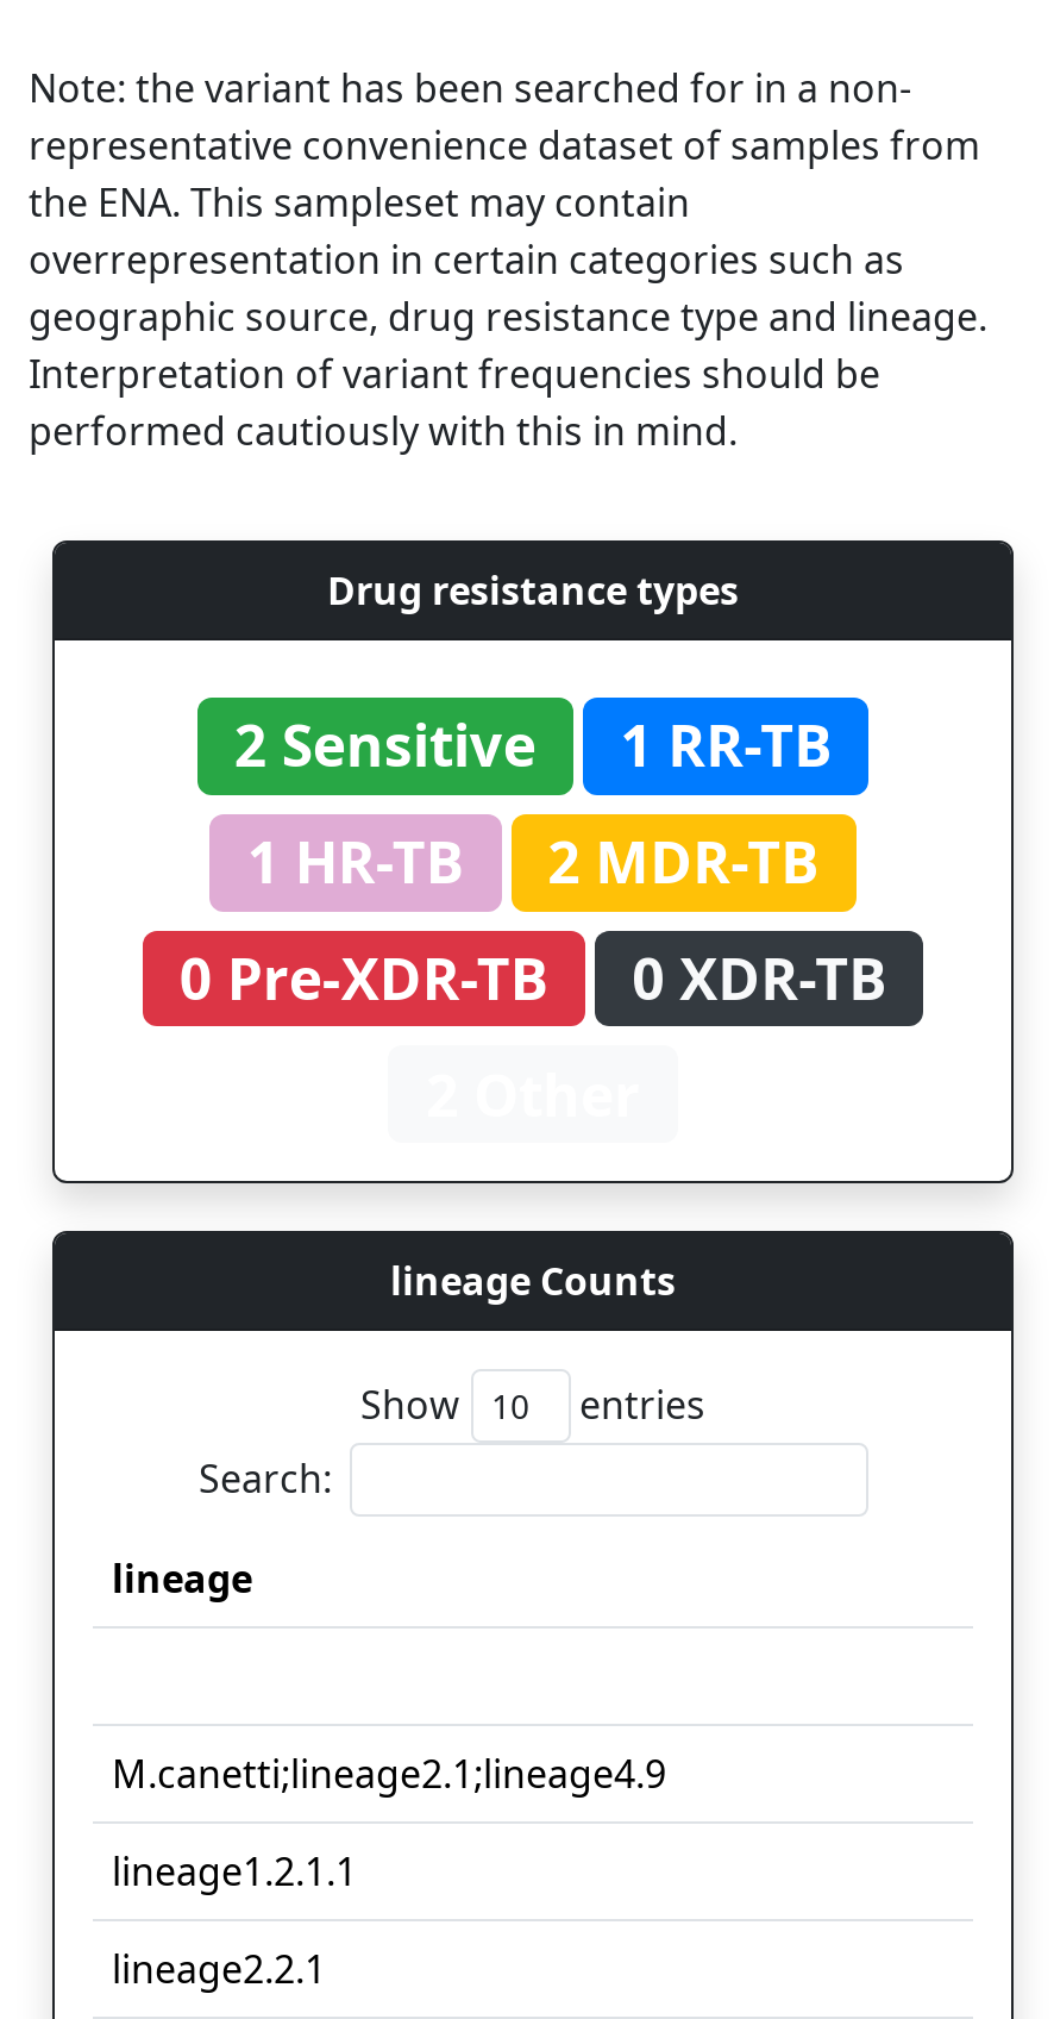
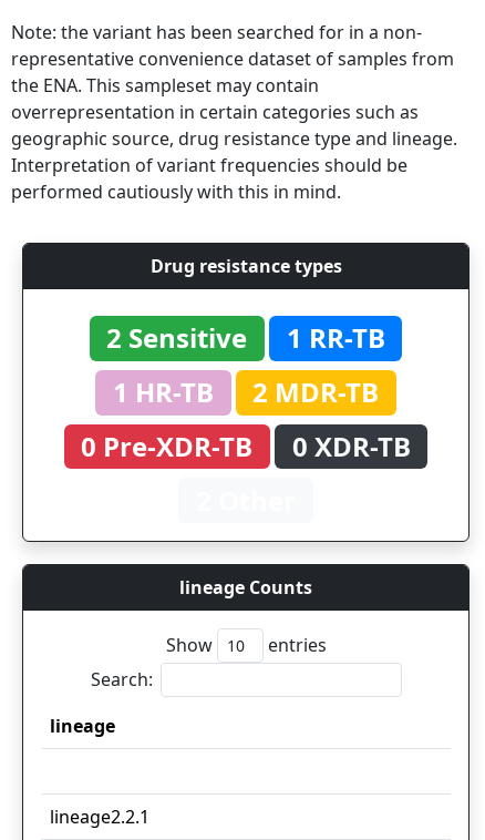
- M.canetti;lineage2.1;lineage4.9
- lineage1.2.1.1
